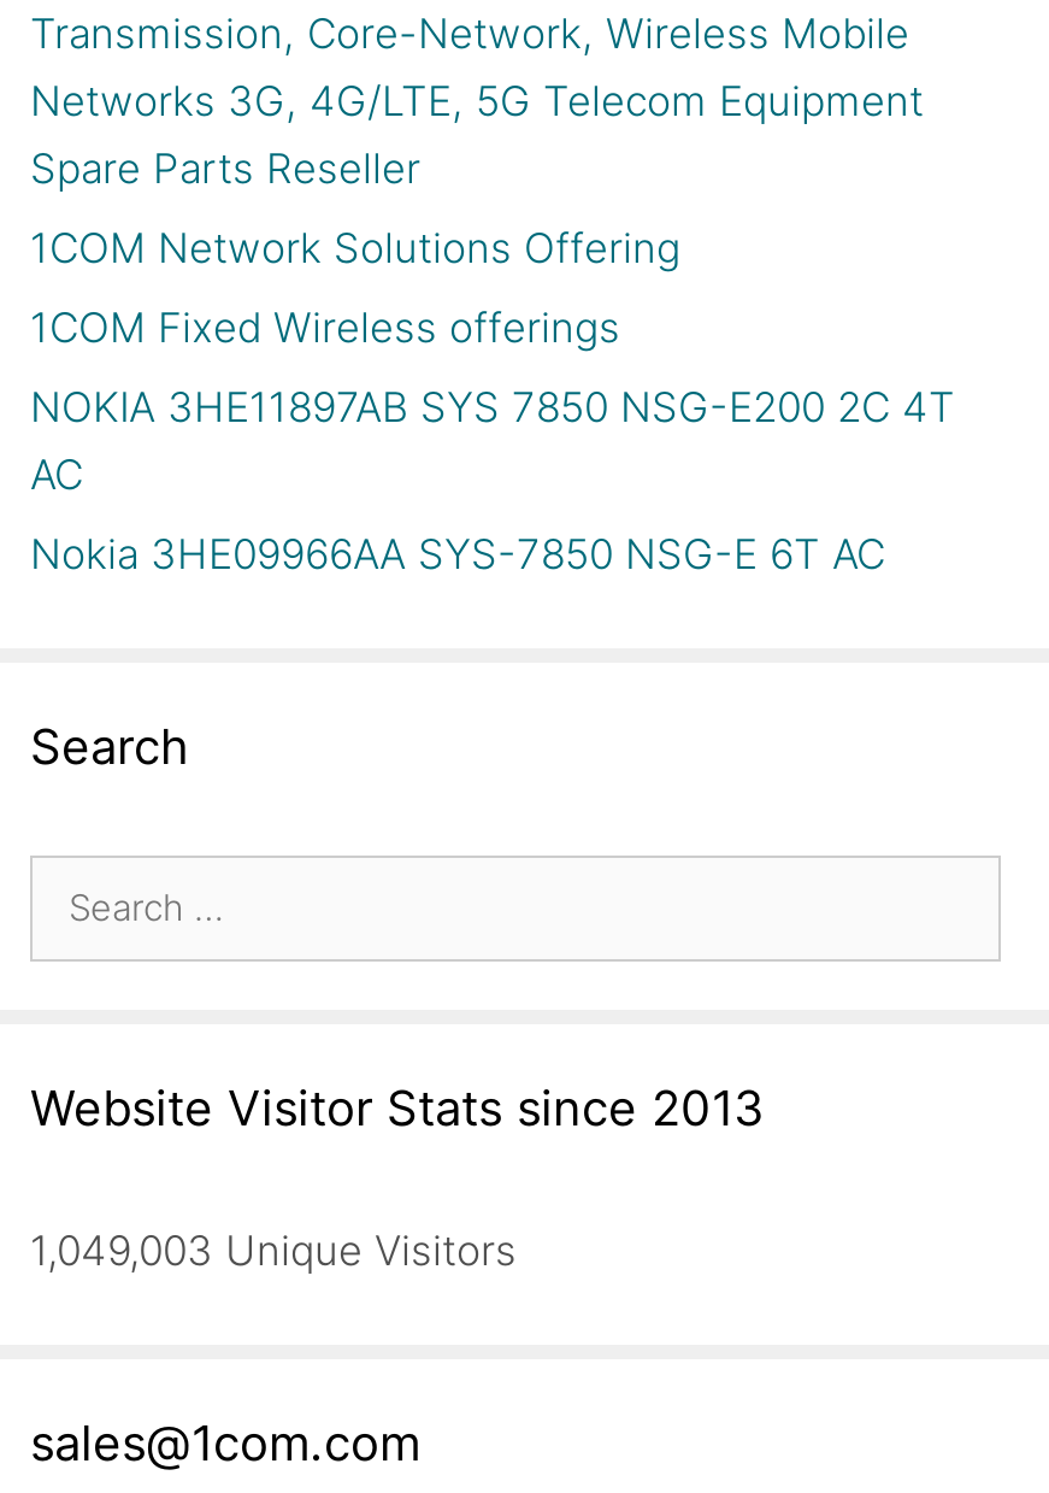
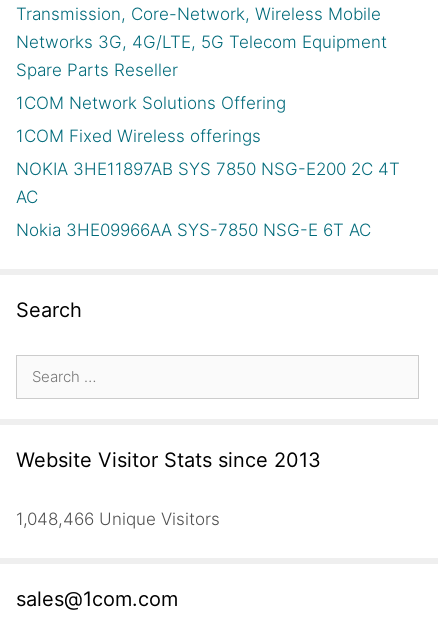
- 1,049,003 Unique Visitors
+ 1,048,466 Unique Visitors
